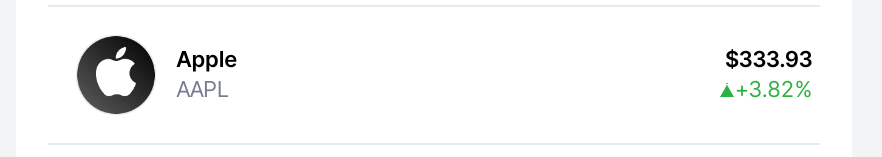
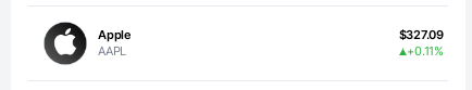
- $333.93
+ $327.09

- +3.82%
+ +0.11%
